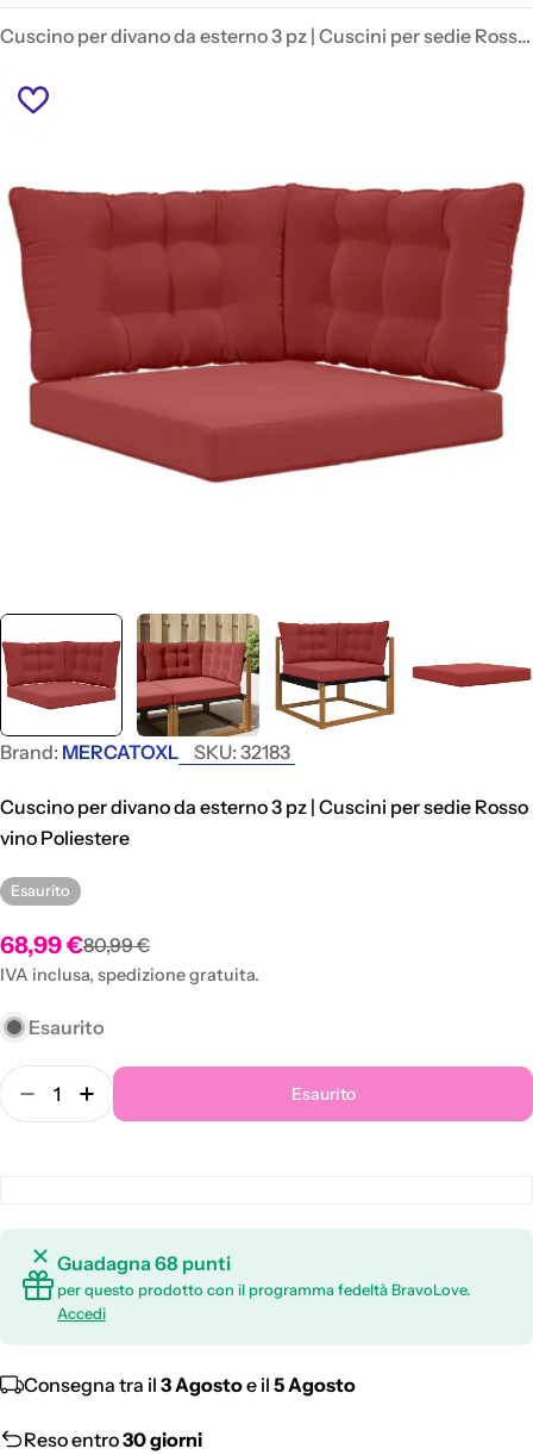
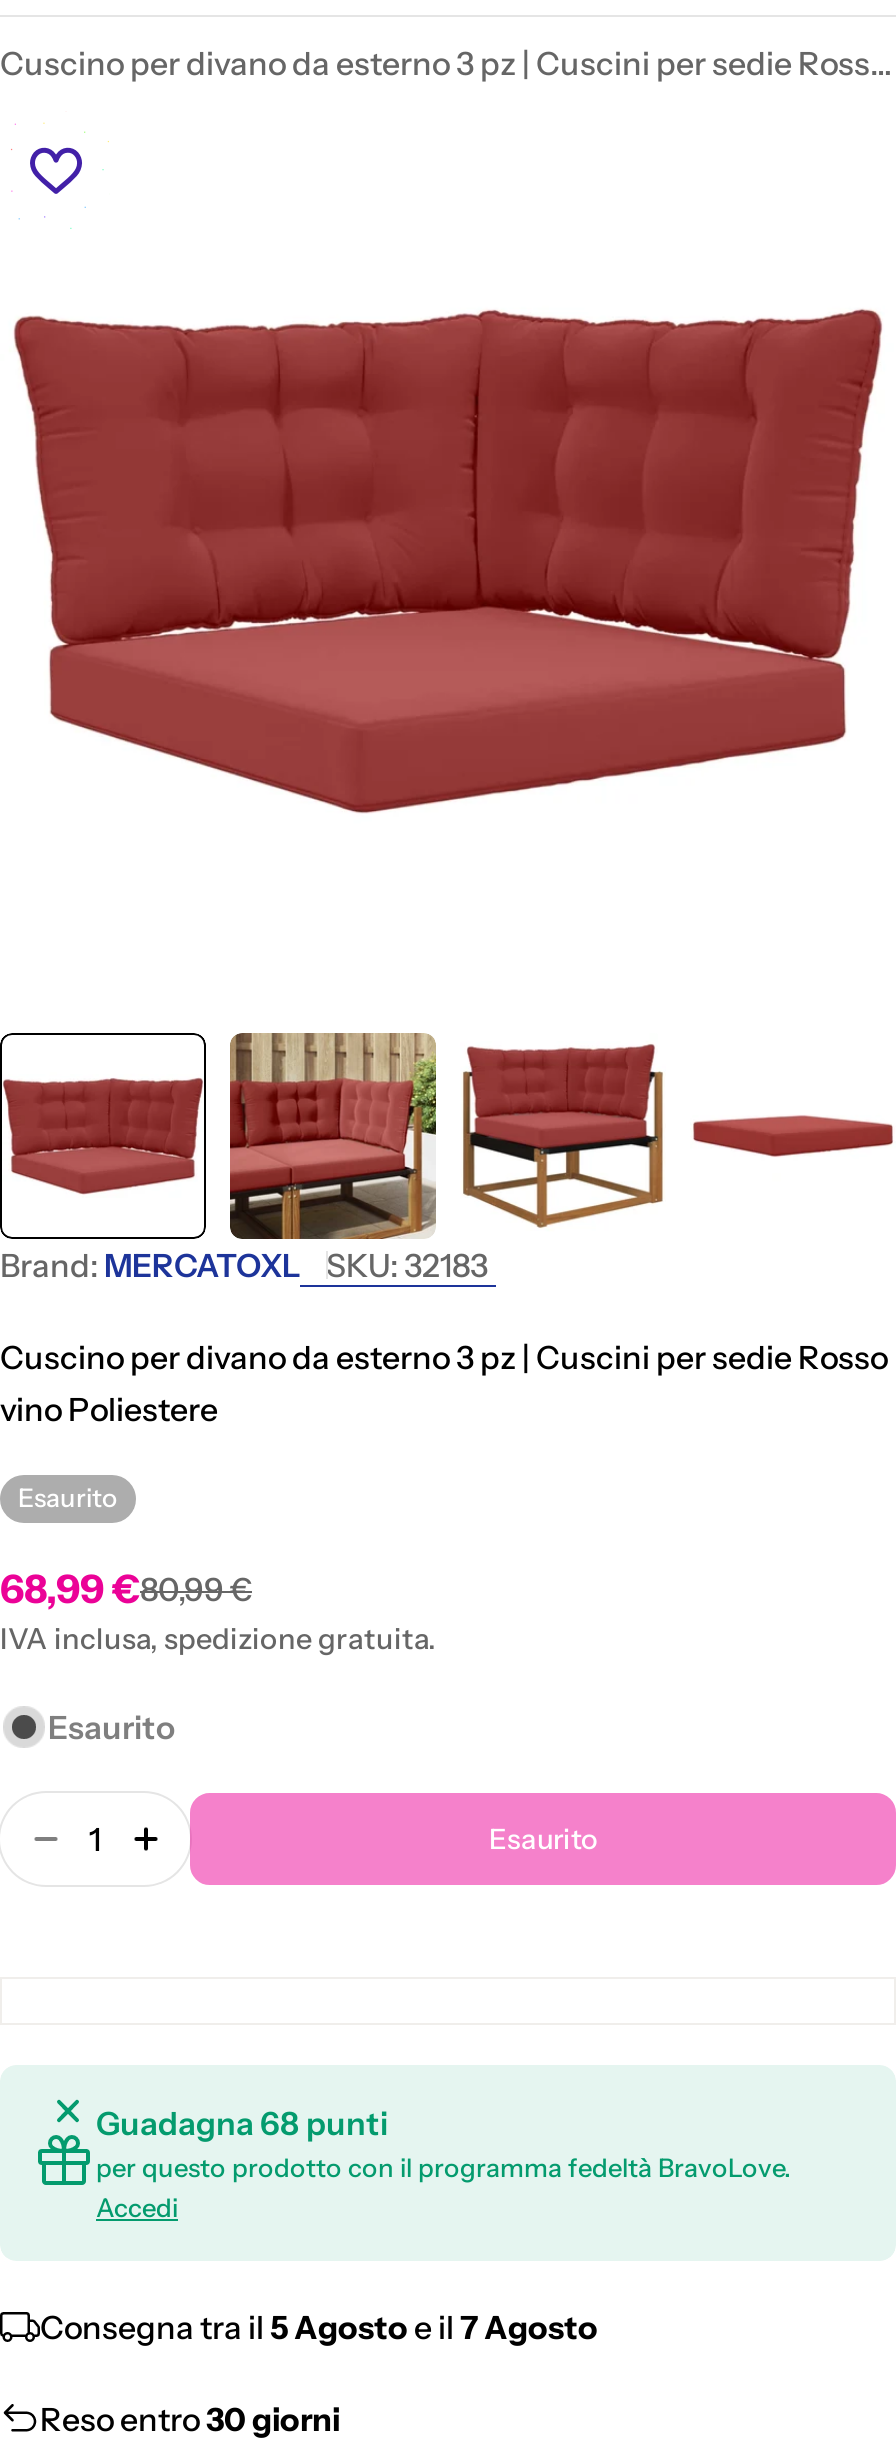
- Consegna tra il 3 Agosto e il 5 Agosto
+ Consegna tra il 5 Agosto e il 7 Agosto
